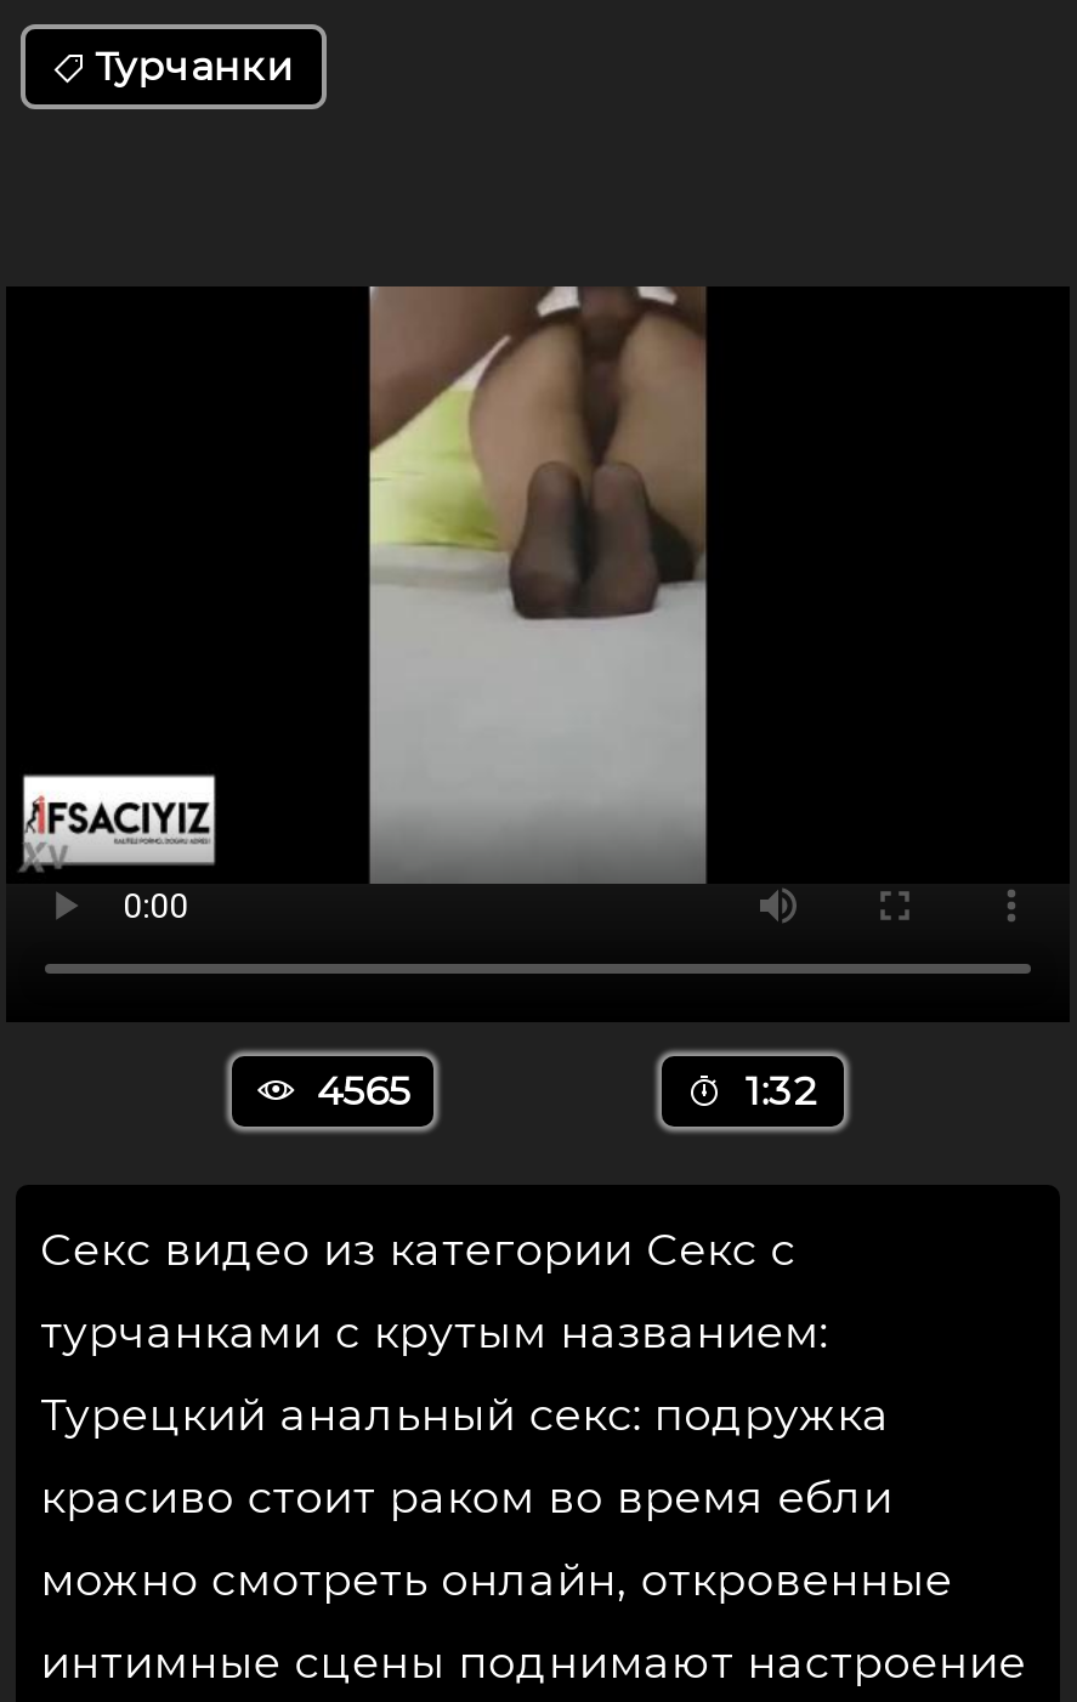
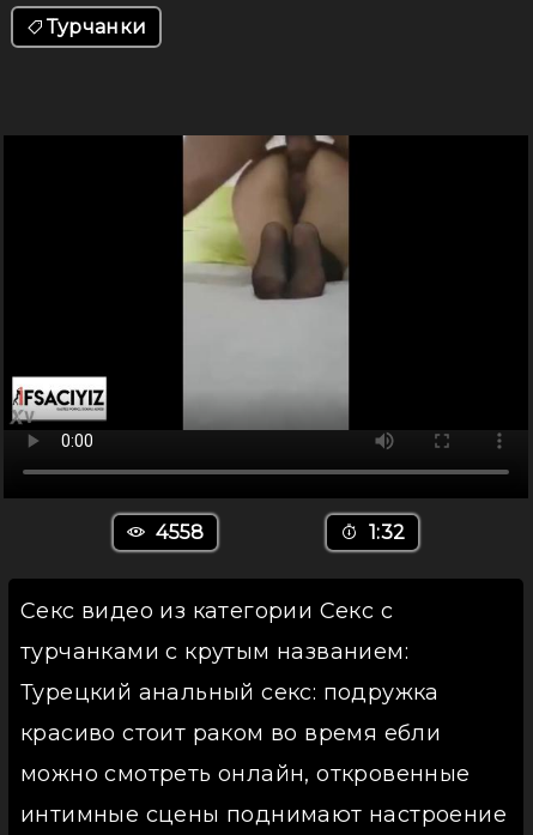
- 4565
+ 4558
